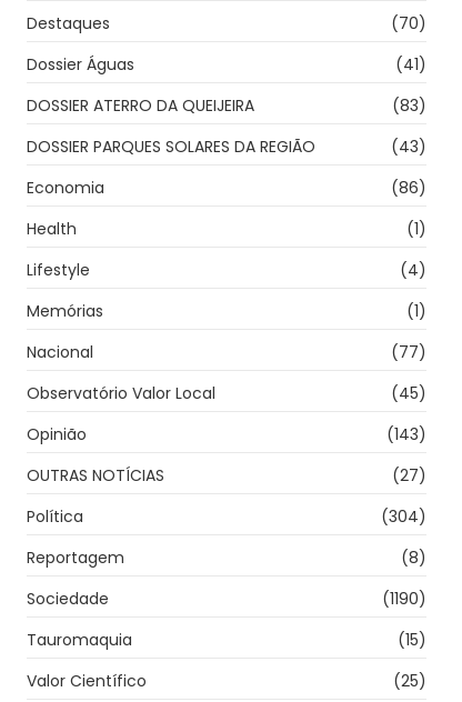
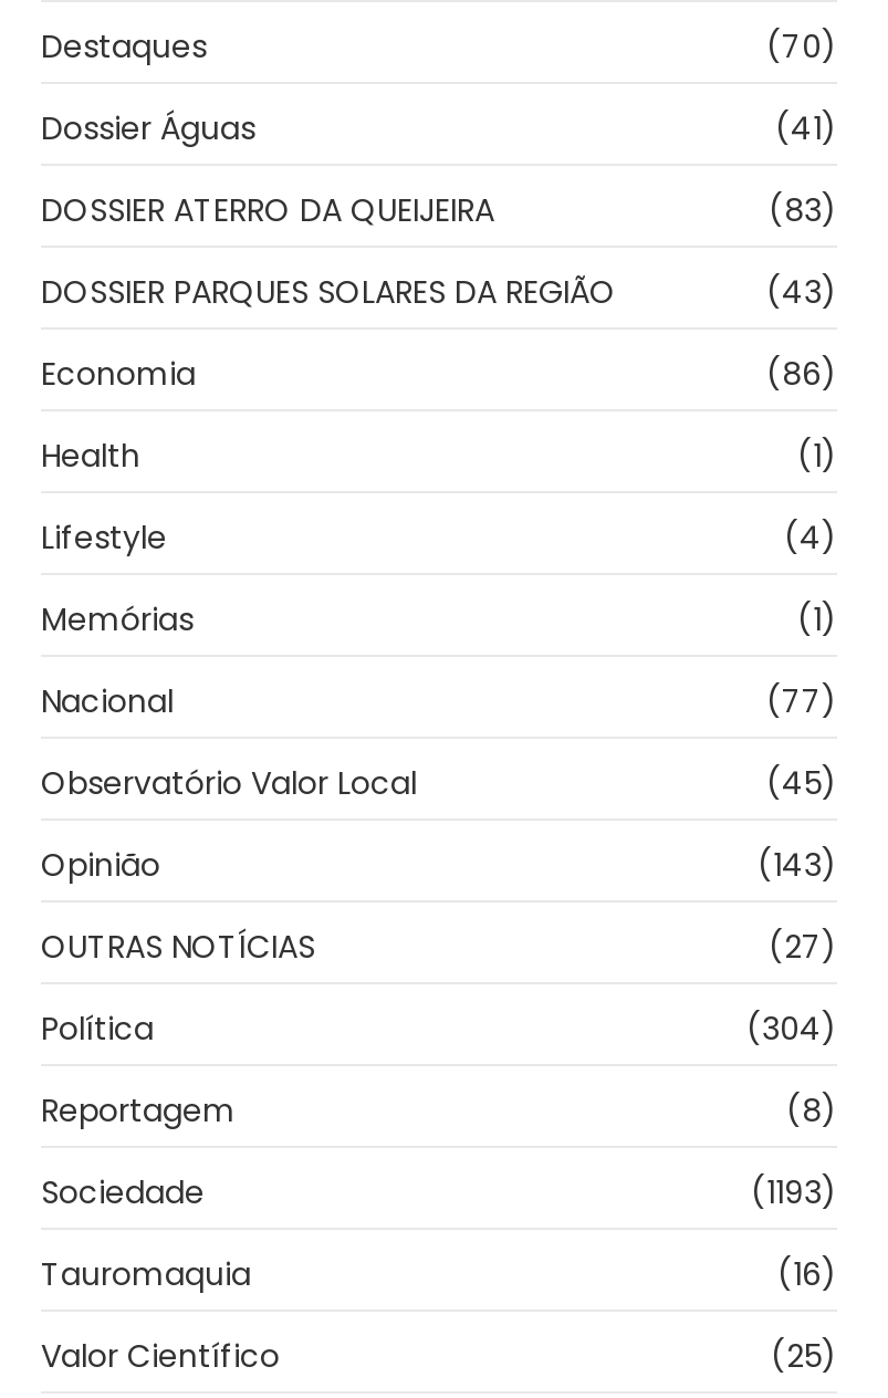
- (1190)
+ (1193)

- (15)
+ (16)
